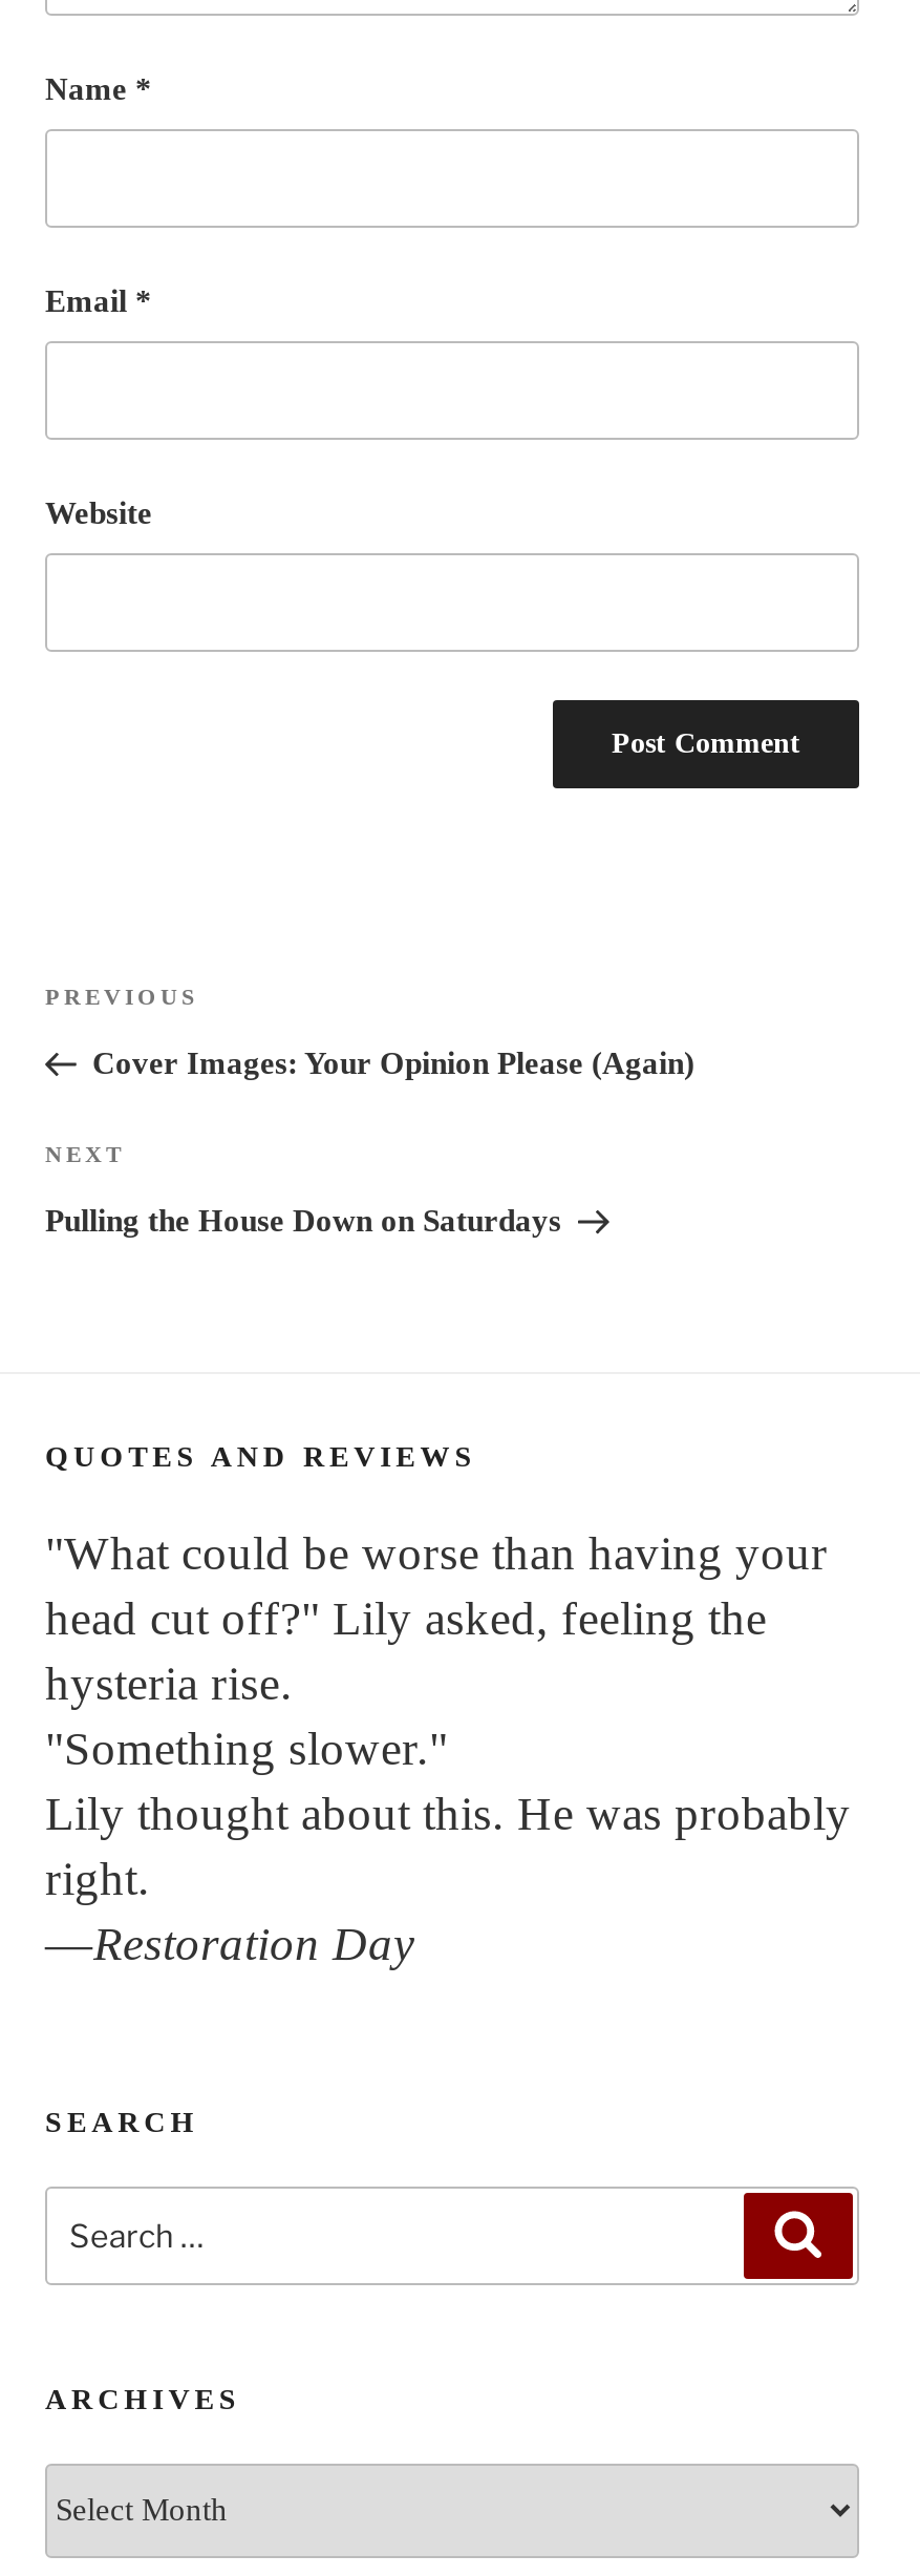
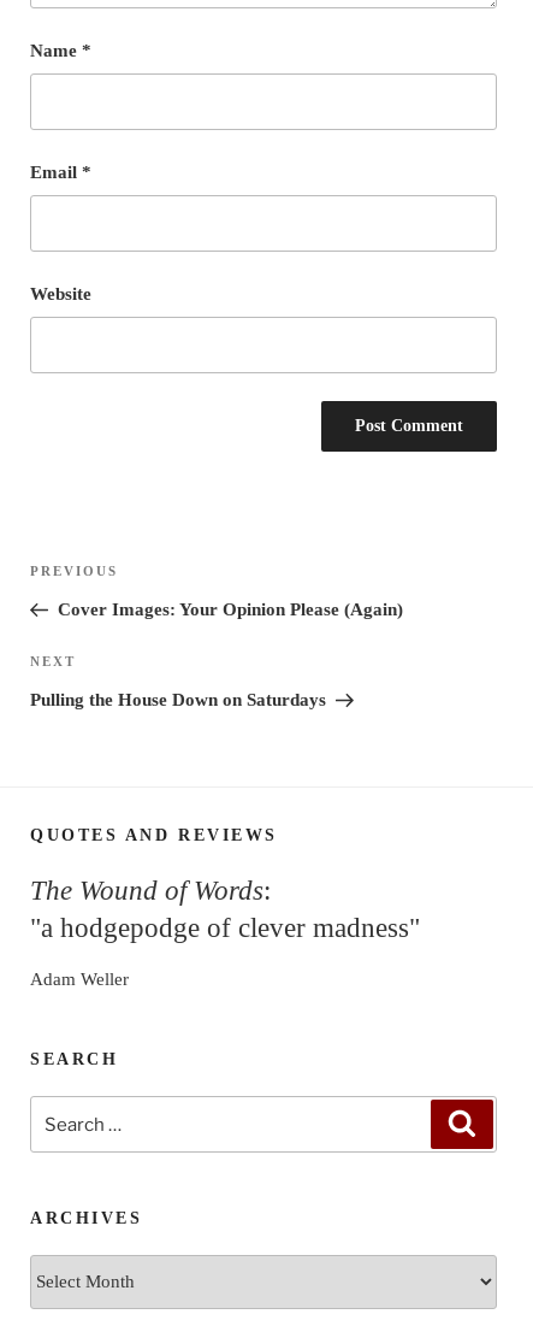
- "What could be worse than having your
- head cut off?" Lily asked, feeling the
- hysteria rise.
- "Something slower."
- Lily thought about this. He was probably
- right.
- —Restoration Day
+ The Wound of Words:
+ "a hodgepodge of clever madness"
+ Adam Weller
